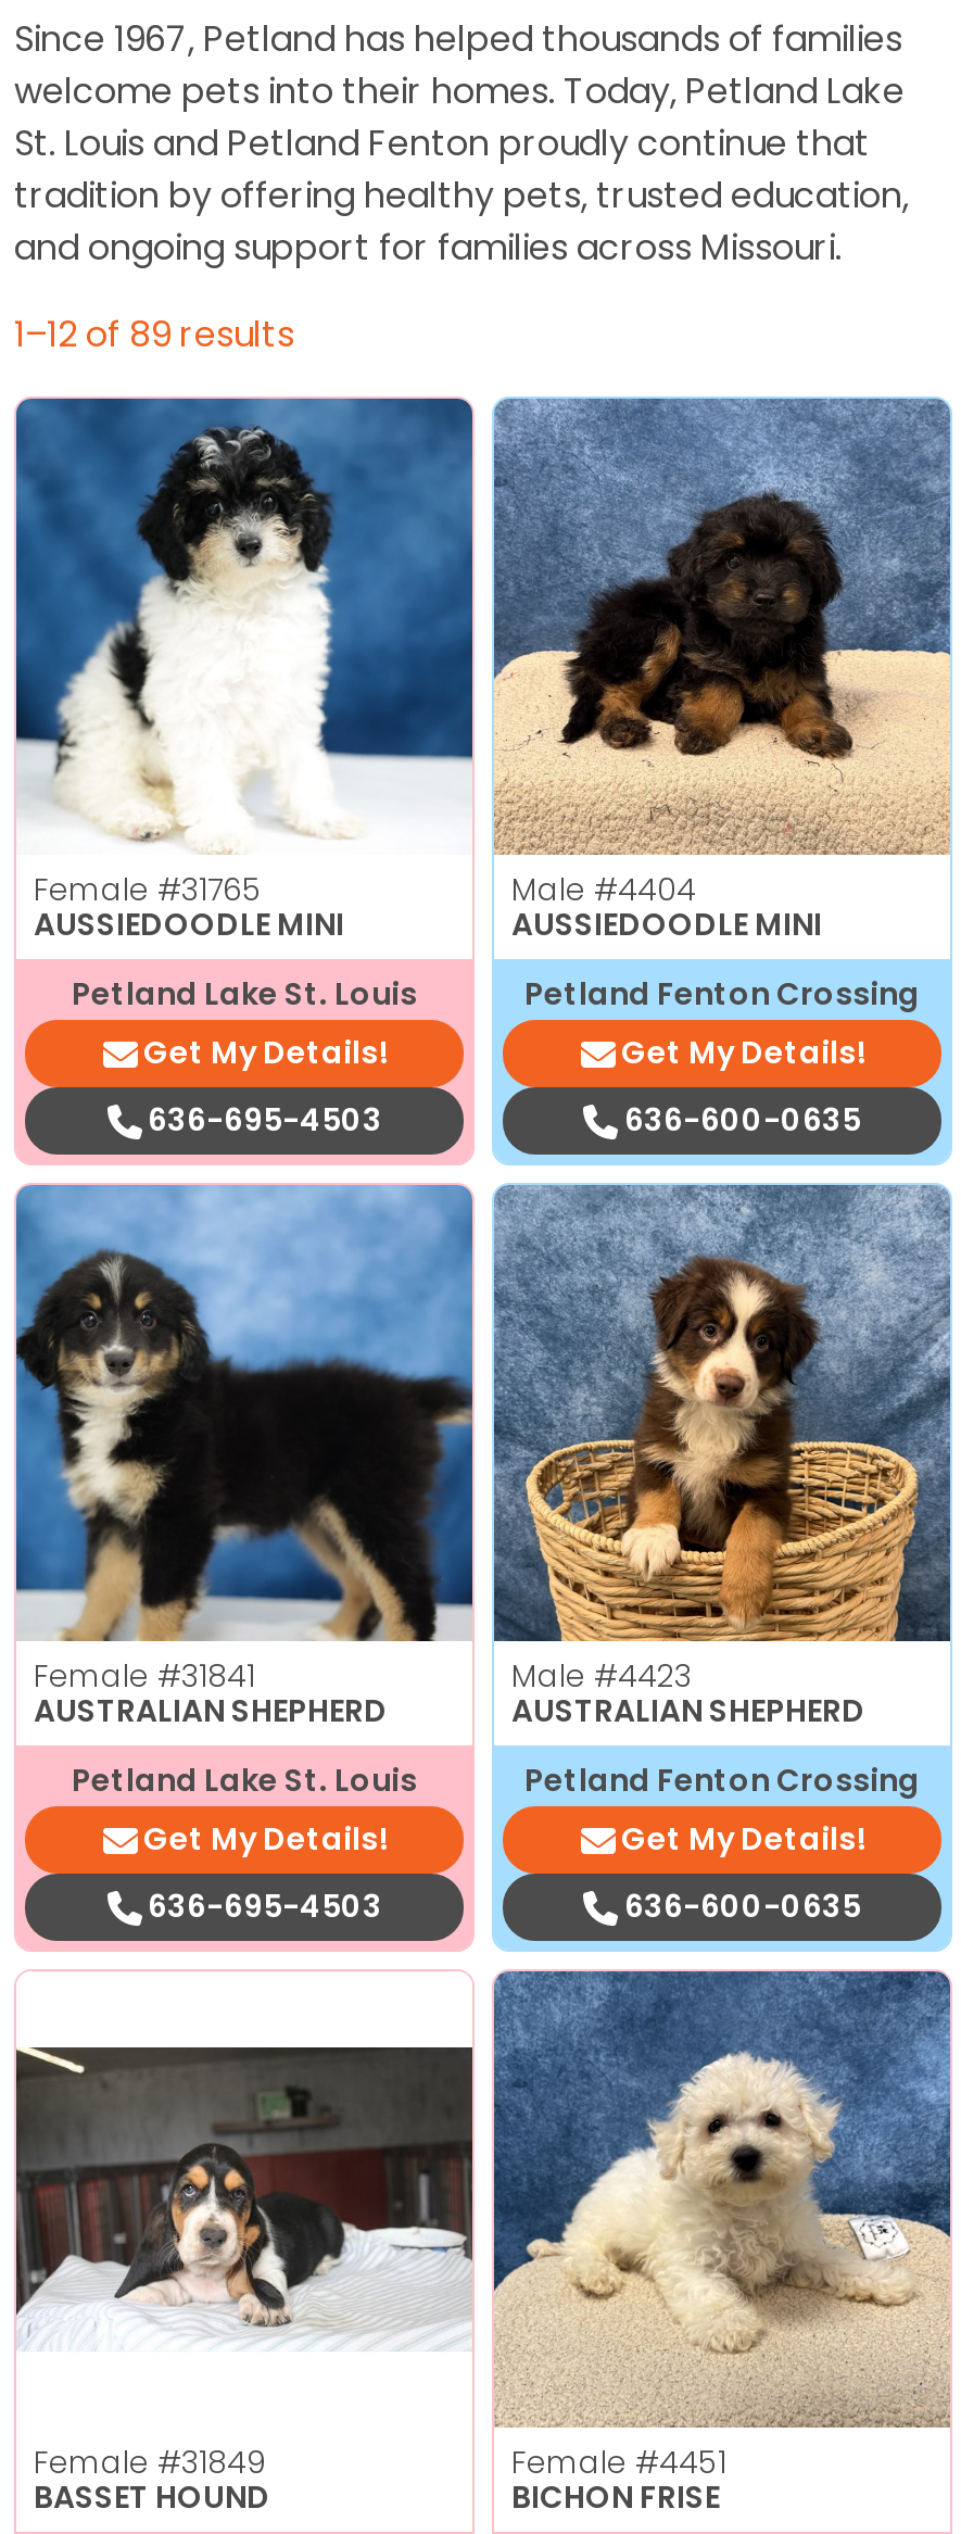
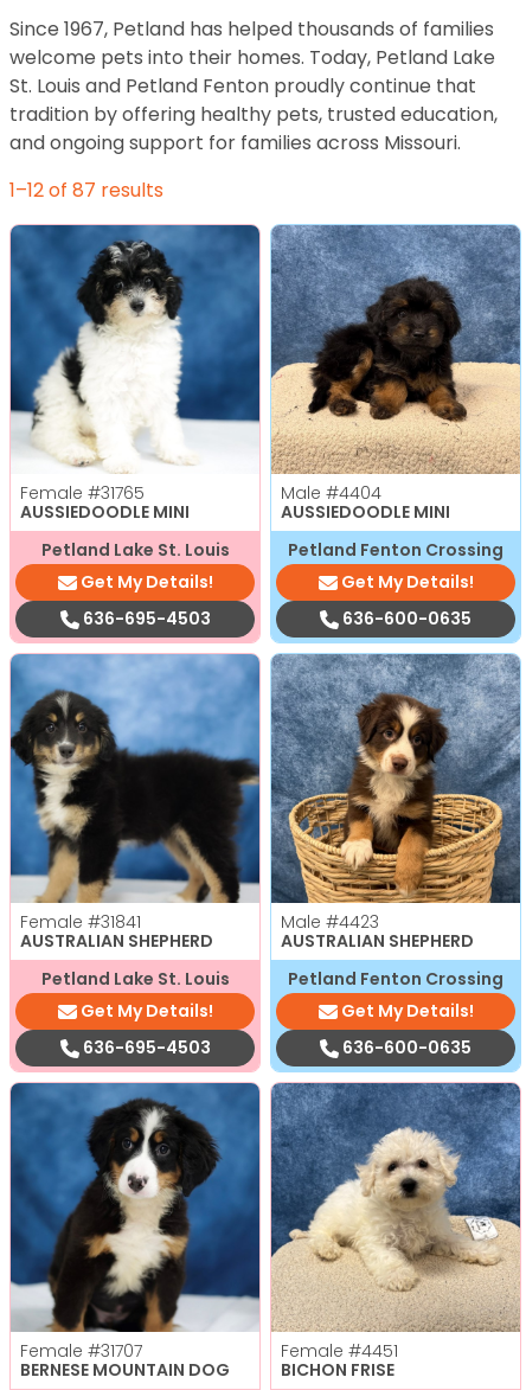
- 1–12 of 89 results
+ 1–12 of 87 results

- [image]
- Female #31849
- BASSET HOUND
+ [image]
+ Female #31707
+ BERNESE MOUNTAIN DOG
